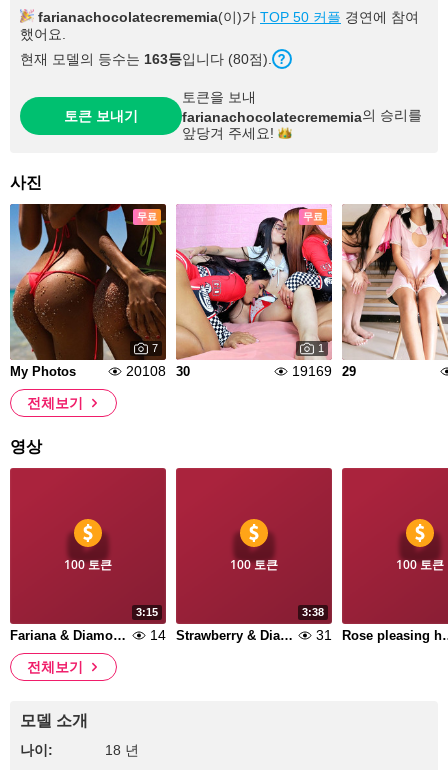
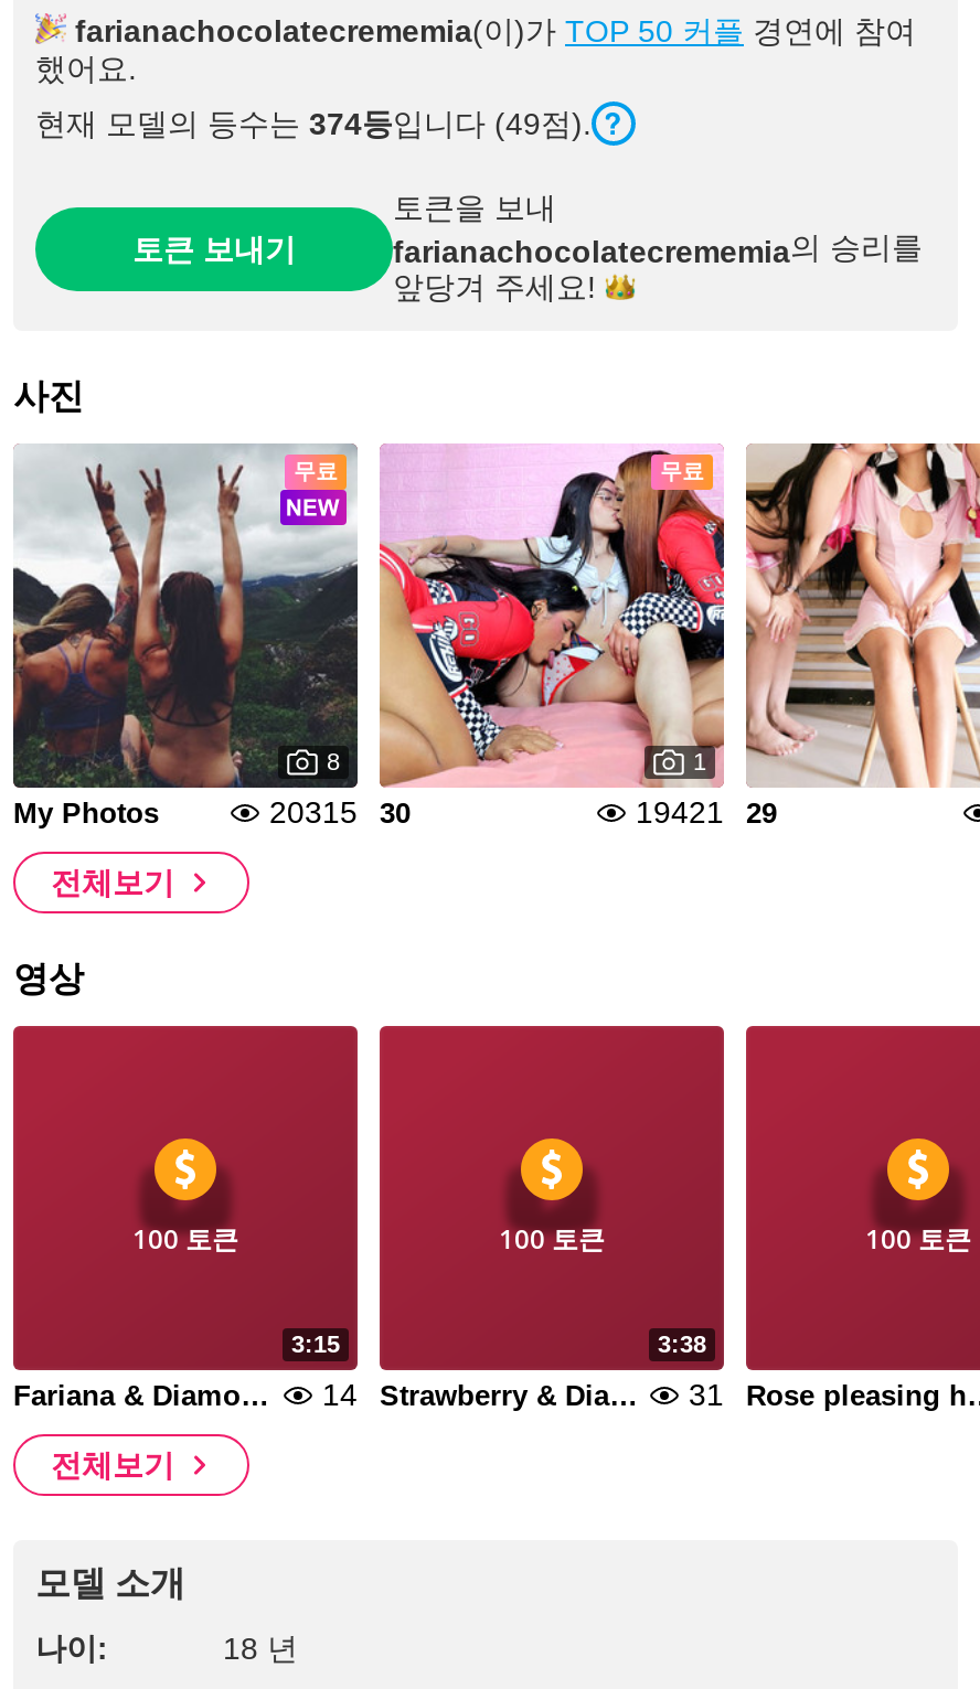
- 현재 모델의 등수는 163등입니다 (80점).
+ 현재 모델의 등수는 374등입니다 (49점).

- [image]
- 7
+ [image]
+ 8

- 20108 30
+ 20315 30

- 19169 29
+ 19421 29
